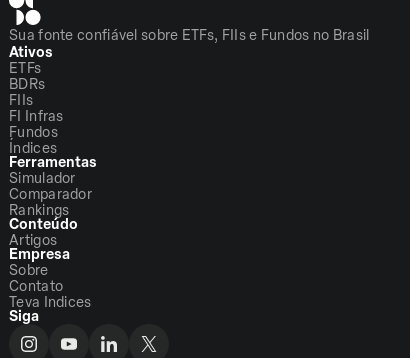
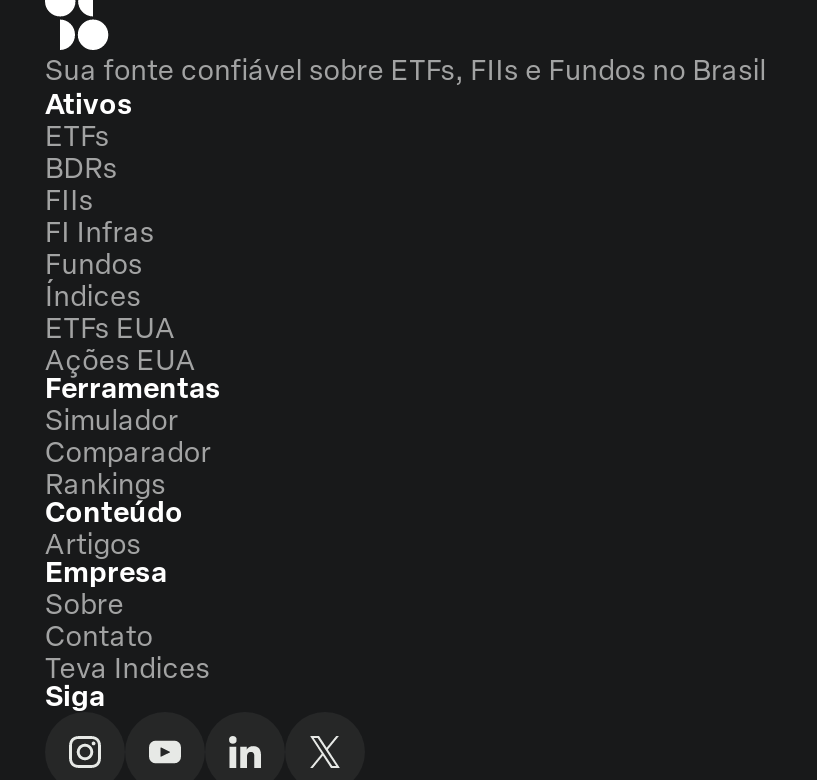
+ ETFs EUA
+ Ações EUA
